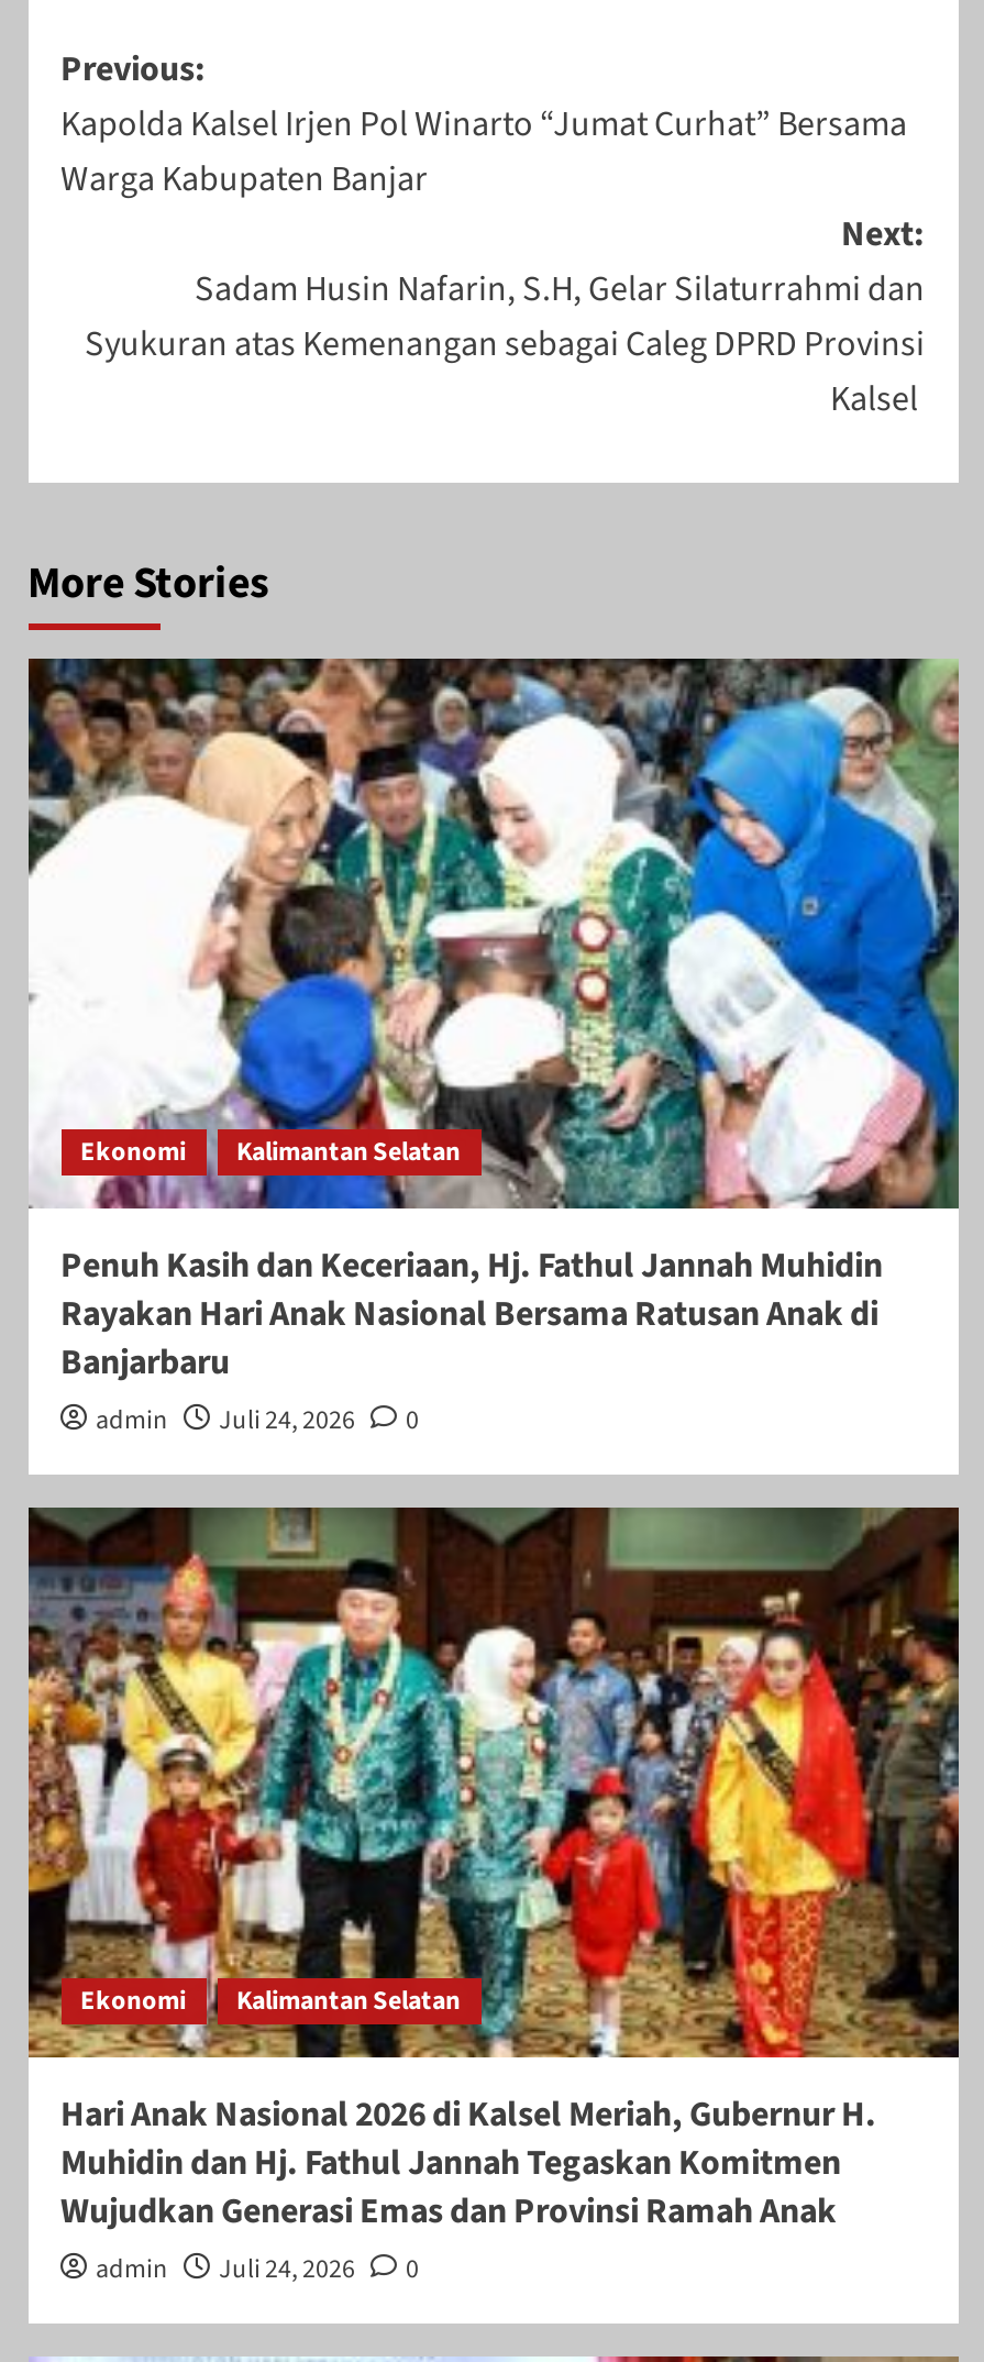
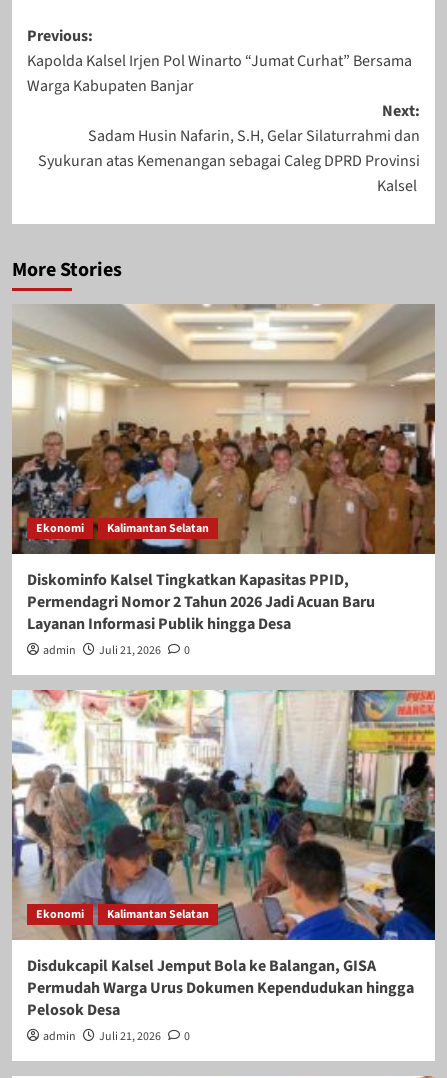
- [image]
- Penuh Kasih dan Keceriaan, Hj. Fathul Jannah Muhidin
- Rayakan Hari Anak Nasional Bersama Ratusan Anak di
- Banjarbaru
+ [image]
+ Diskominfo Kalsel Tingkatkan Kapasitas PPID,
+ Permendagri Nomor 2 Tahun 2026 Jadi Acuan Baru
+ Layanan Informasi Publik hingga Desa

- admin Juli 24, 2026 0
+ admin Juli 21, 2026 0

- [image]
- Hari Anak Nasional 2026 di Kalsel Meriah, Gubernur H.
- Muhidin dan Hj. Fathul Jannah Tegaskan Komitmen
- Wujudkan Generasi Emas dan Provinsi Ramah Anak
+ [image]
+ Disdukcapil Kalsel Jemput Bola ke Balangan, GISA
+ Permudah Warga Urus Dokumen Kependudukan hingga
+ Pelosok Desa

- admin Juli 24, 2026 0
+ admin Juli 21, 2026 0
